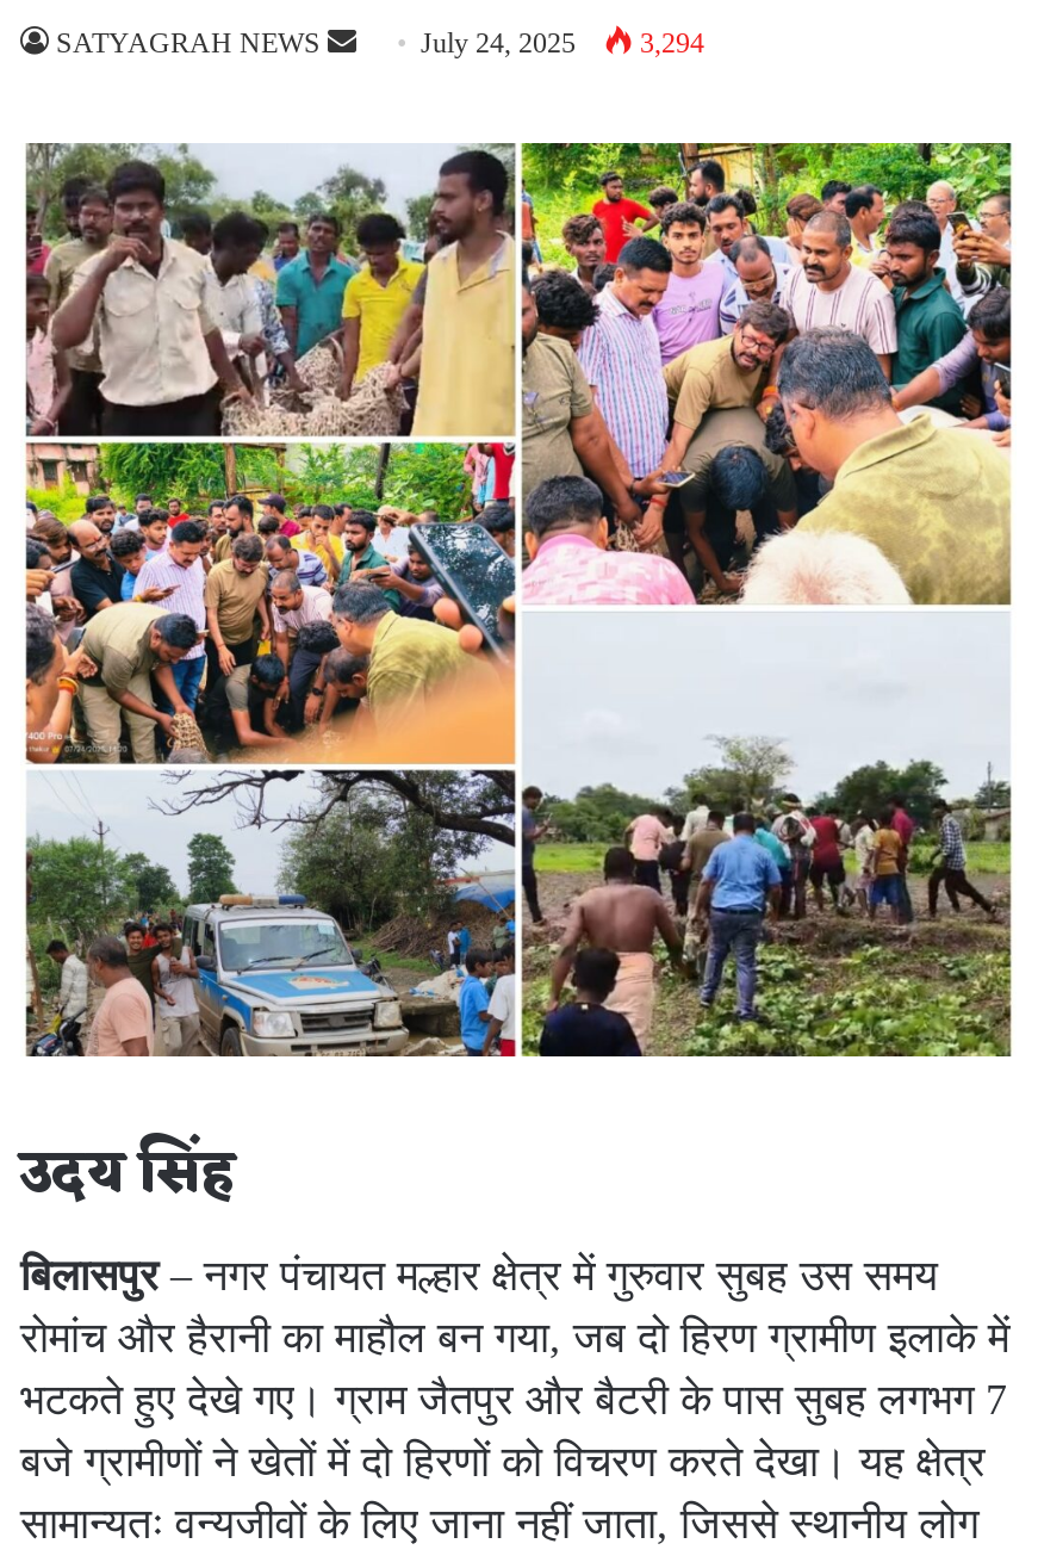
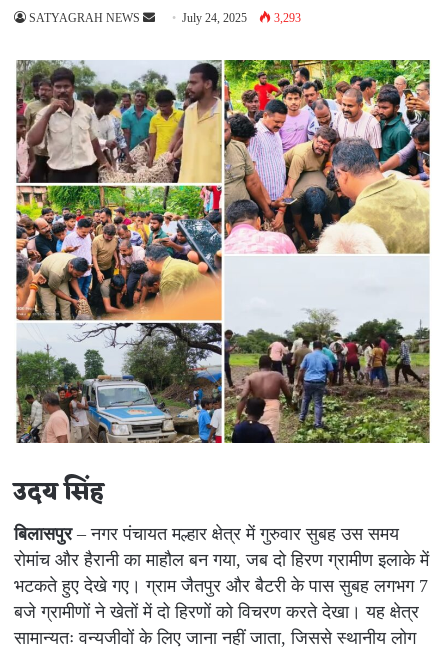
- 3,294
+ 3,293
